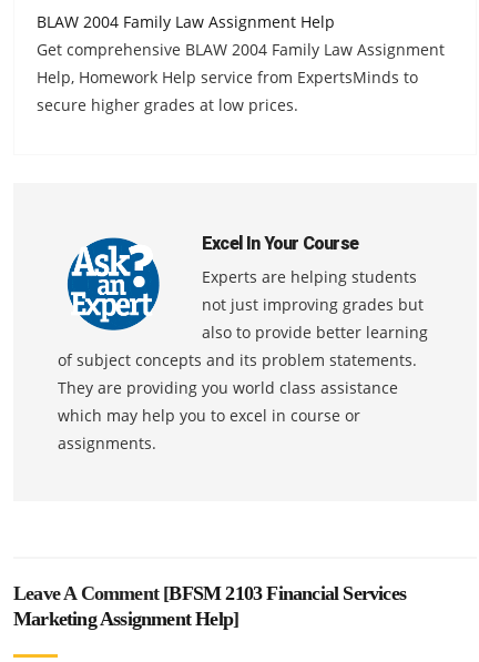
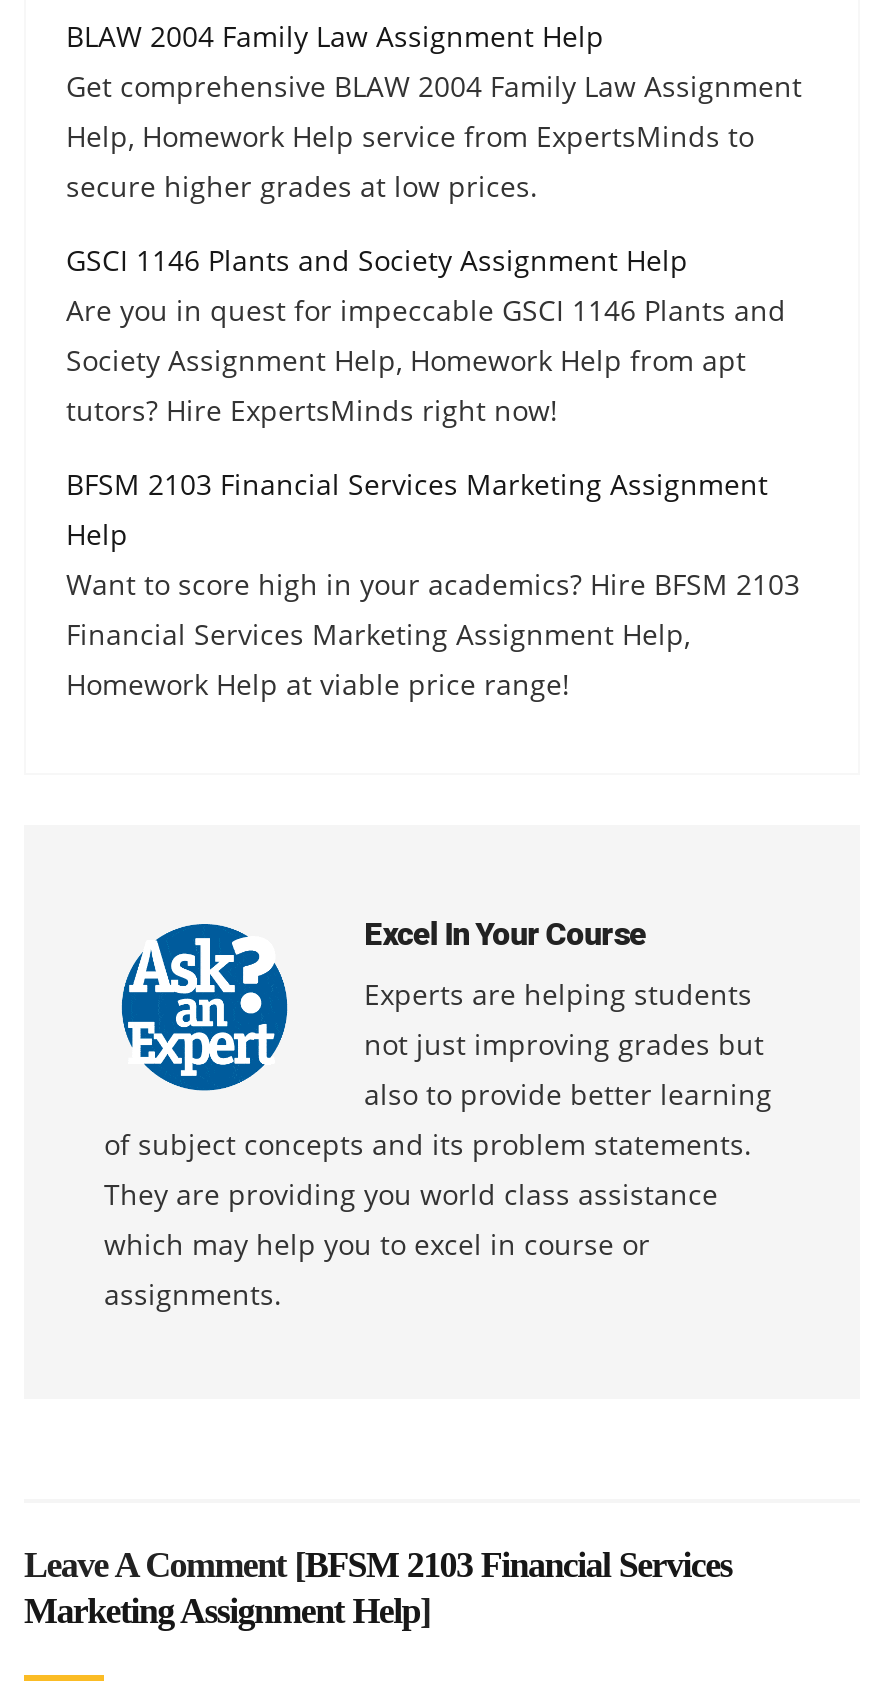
+ GSCI 1146 Plants and Society Assignment Help
+ Are you in quest for impeccable GSCI 1146 Plants and
+ Society Assignment Help, Homework Help from apt
+ tutors? Hire ExpertsMinds right now!
+ BFSM 2103 Financial Services Marketing Assignment
+ Help
+ Want to score high in your academics? Hire BFSM 2103
+ Financial Services Marketing Assignment Help,
+ Homework Help at viable price range!
